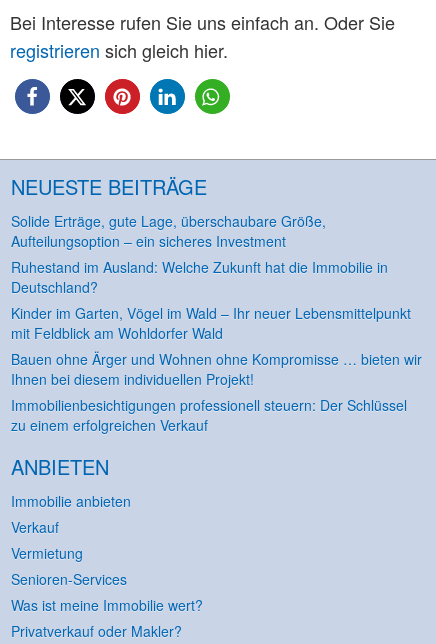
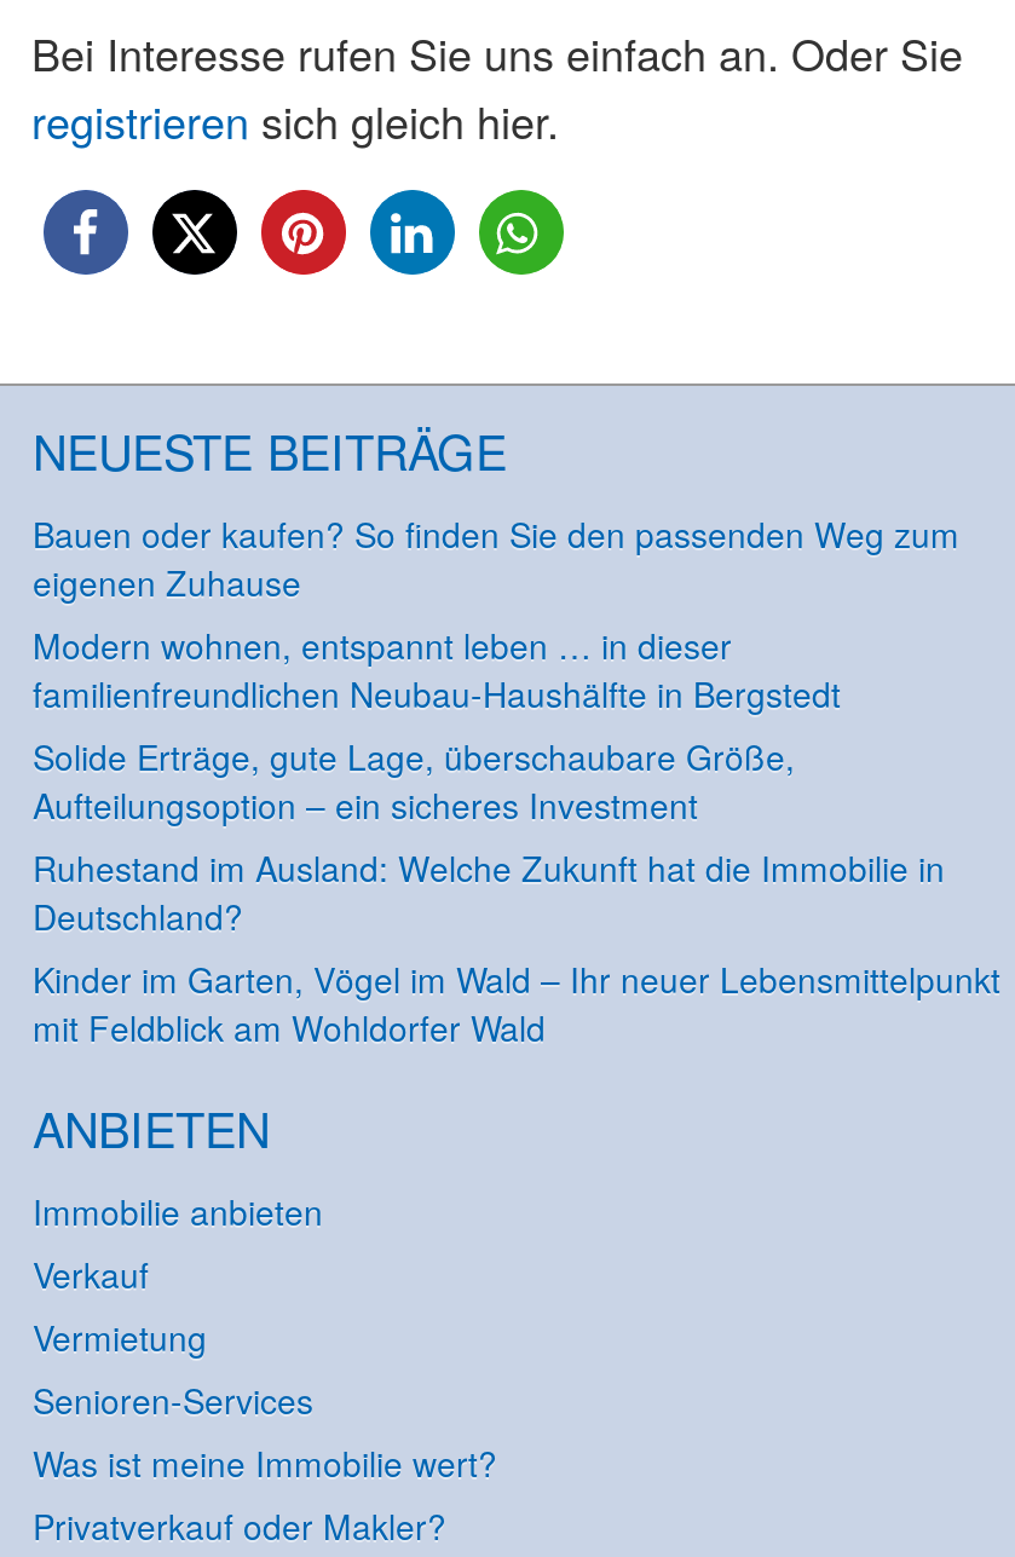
+ Bauen oder kaufen? So finden Sie den passenden Weg zum
+ eigenen Zuhause
+ Modern wohnen, entspannt leben … in dieser
+ familienfreundlichen Neubau-Haushälfte in Bergstedt

moved down: Solide Erträge, gute Lage, überschaubare Größe, | Aufteilungsoption – ein sicheres Investment | Ruhestand im Ausland: Welche Zukunft hat die Immobilie in | Deutschland? | Kinder im Garten, Vögel im Wald – Ihr neuer Lebensmittelpunkt | mit Feldblick am Wohldorfer Wald

- Bauen ohne Ärger und Wohnen ohne Kompromisse … bieten wir
- Ihnen bei diesem individuellen Projekt!
- Immobilienbesichtigungen professionell steuern: Der Schlüssel
- zu einem erfolgreichen Verkauf
